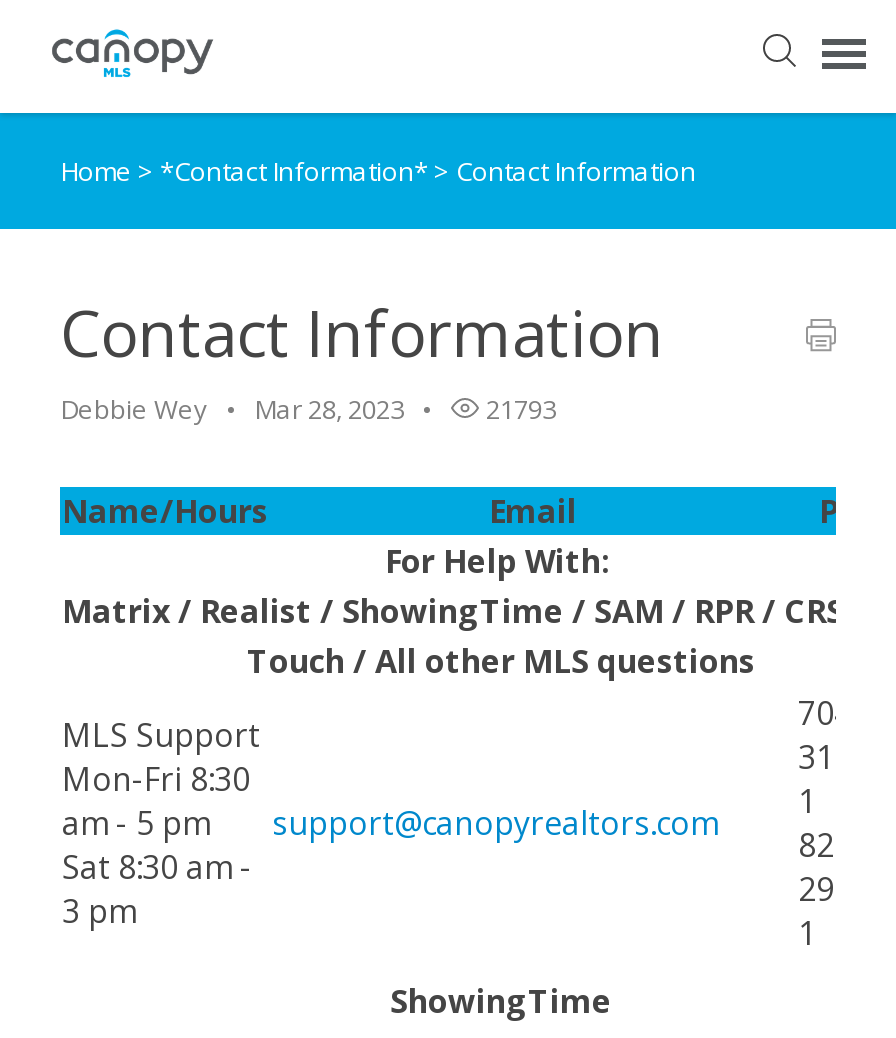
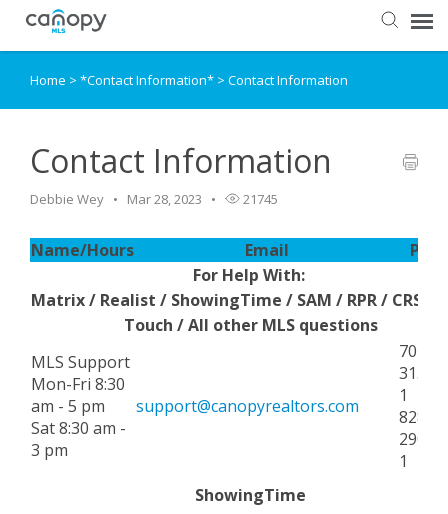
- 21793
+ 21745
